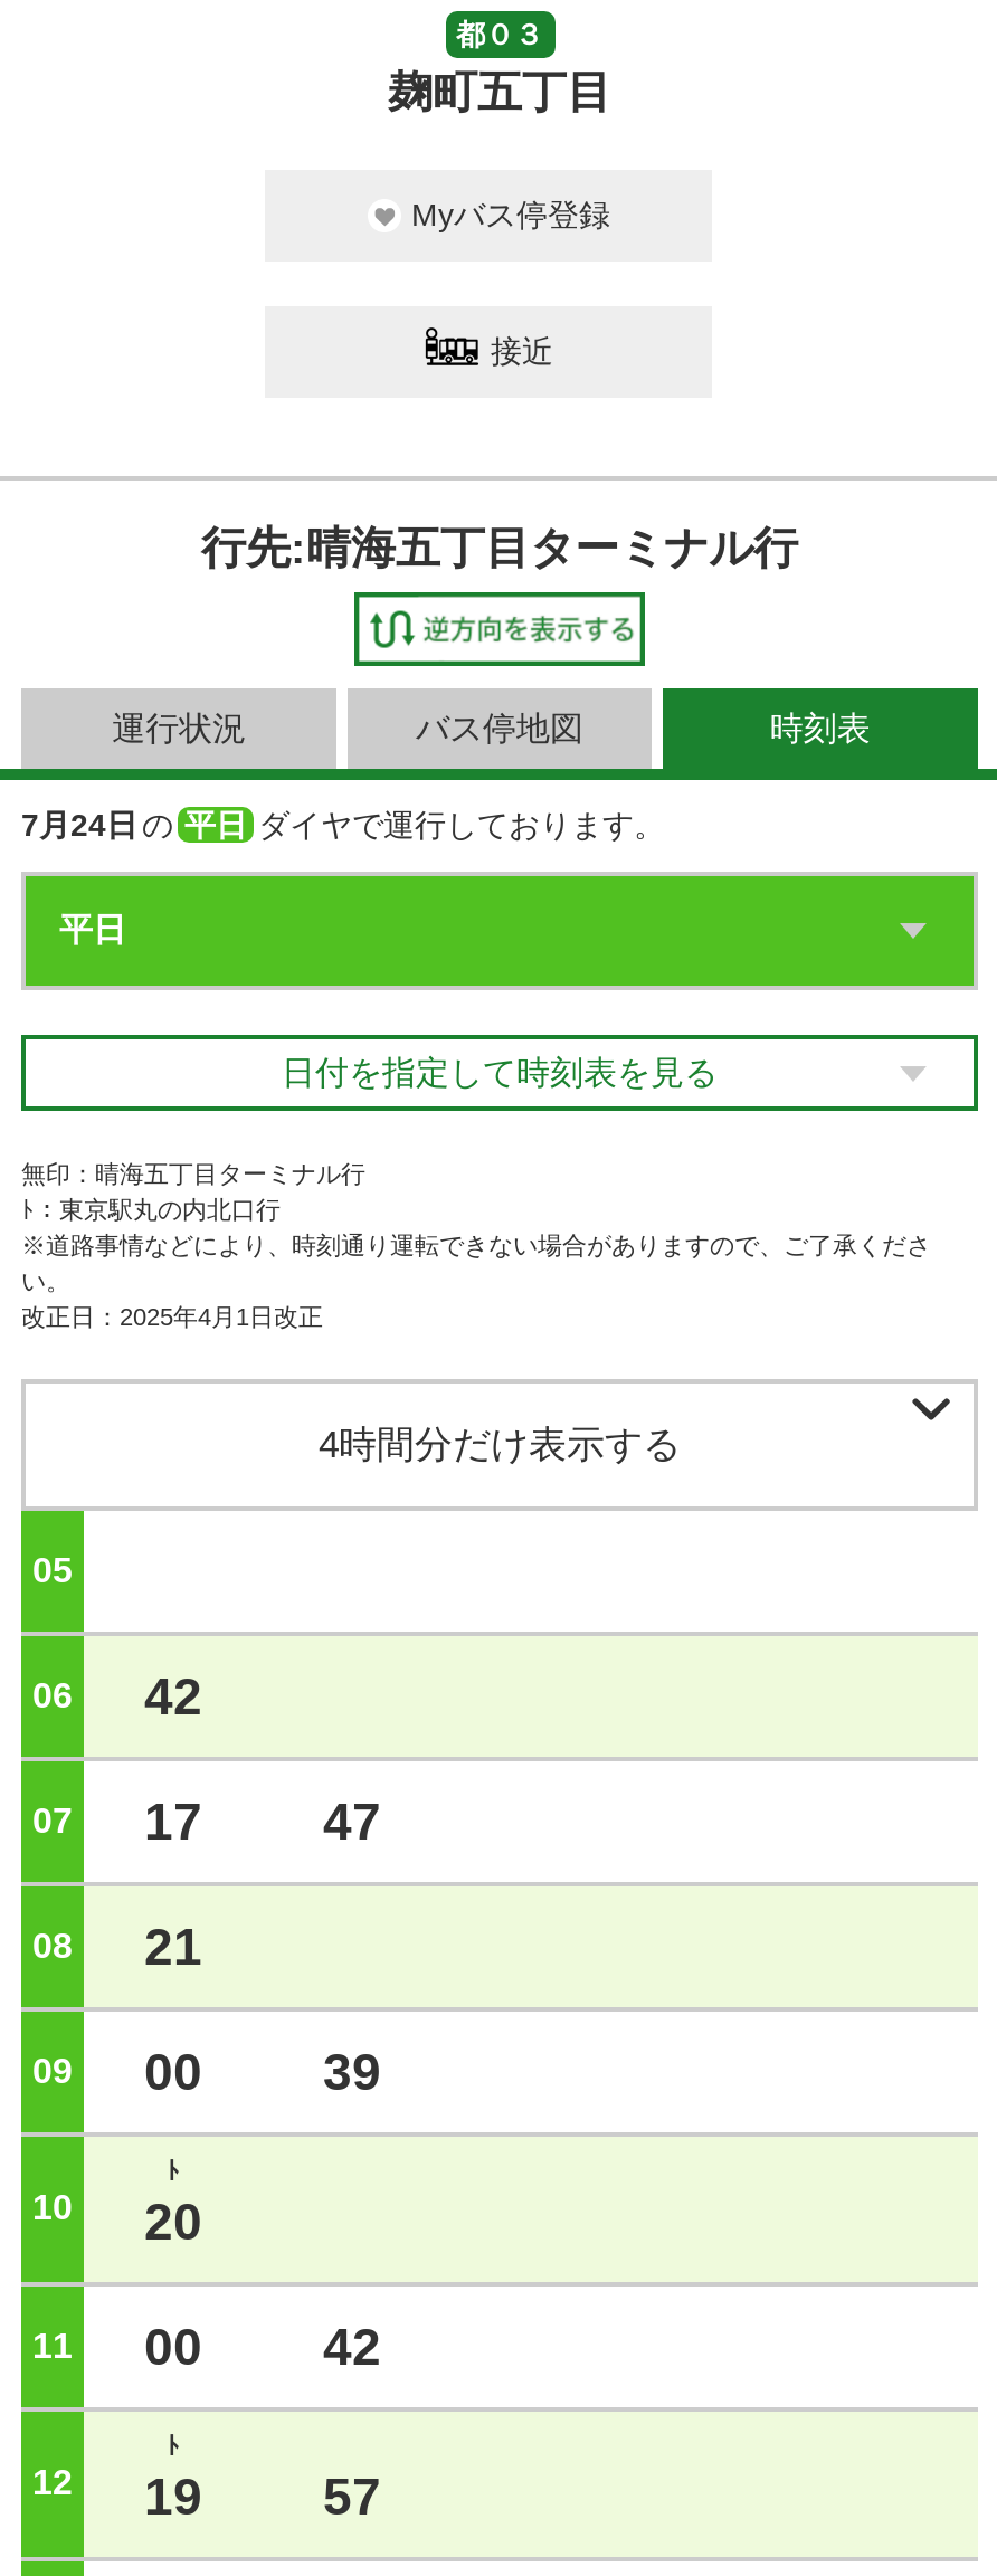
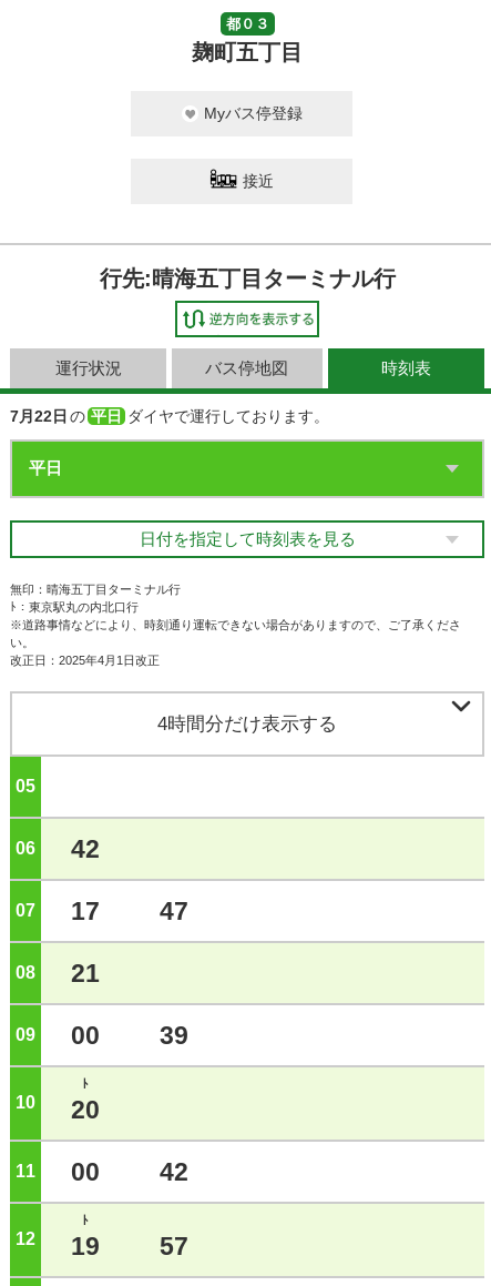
- 7月24日 の 平日 ダイヤで運行しております。
+ 7月22日 の 平日 ダイヤで運行しております。
